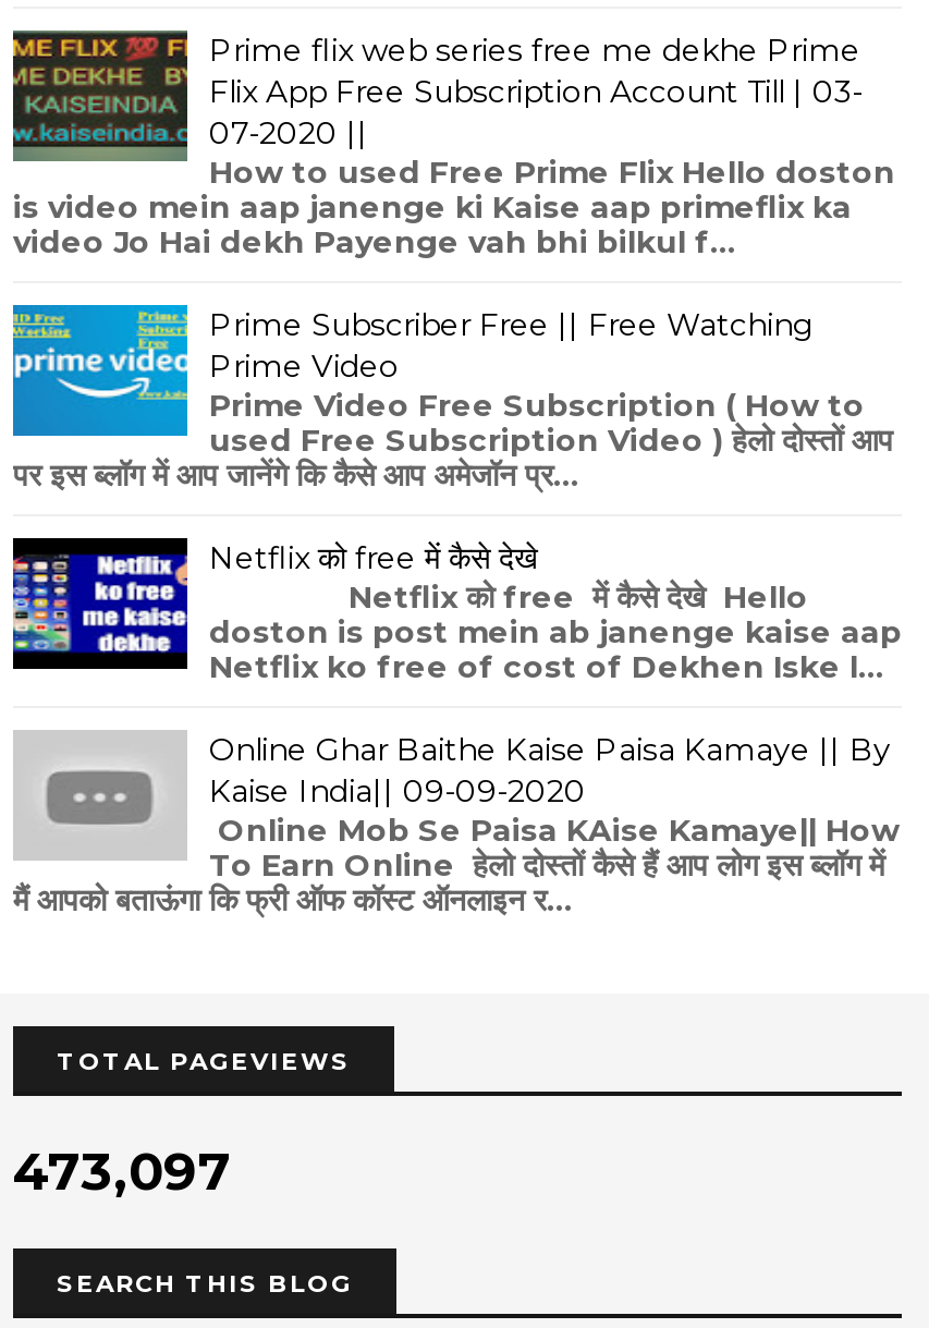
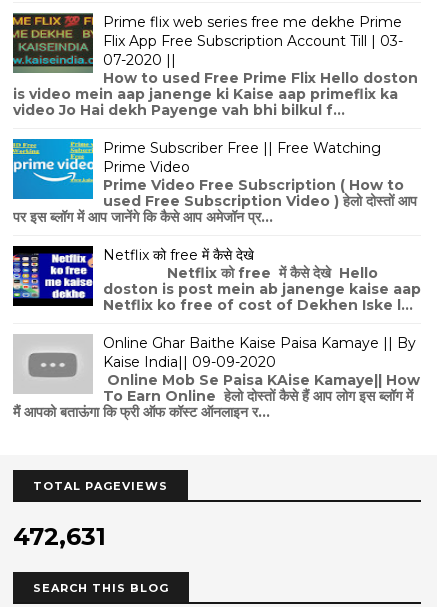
- 473,097
+ 472,631
